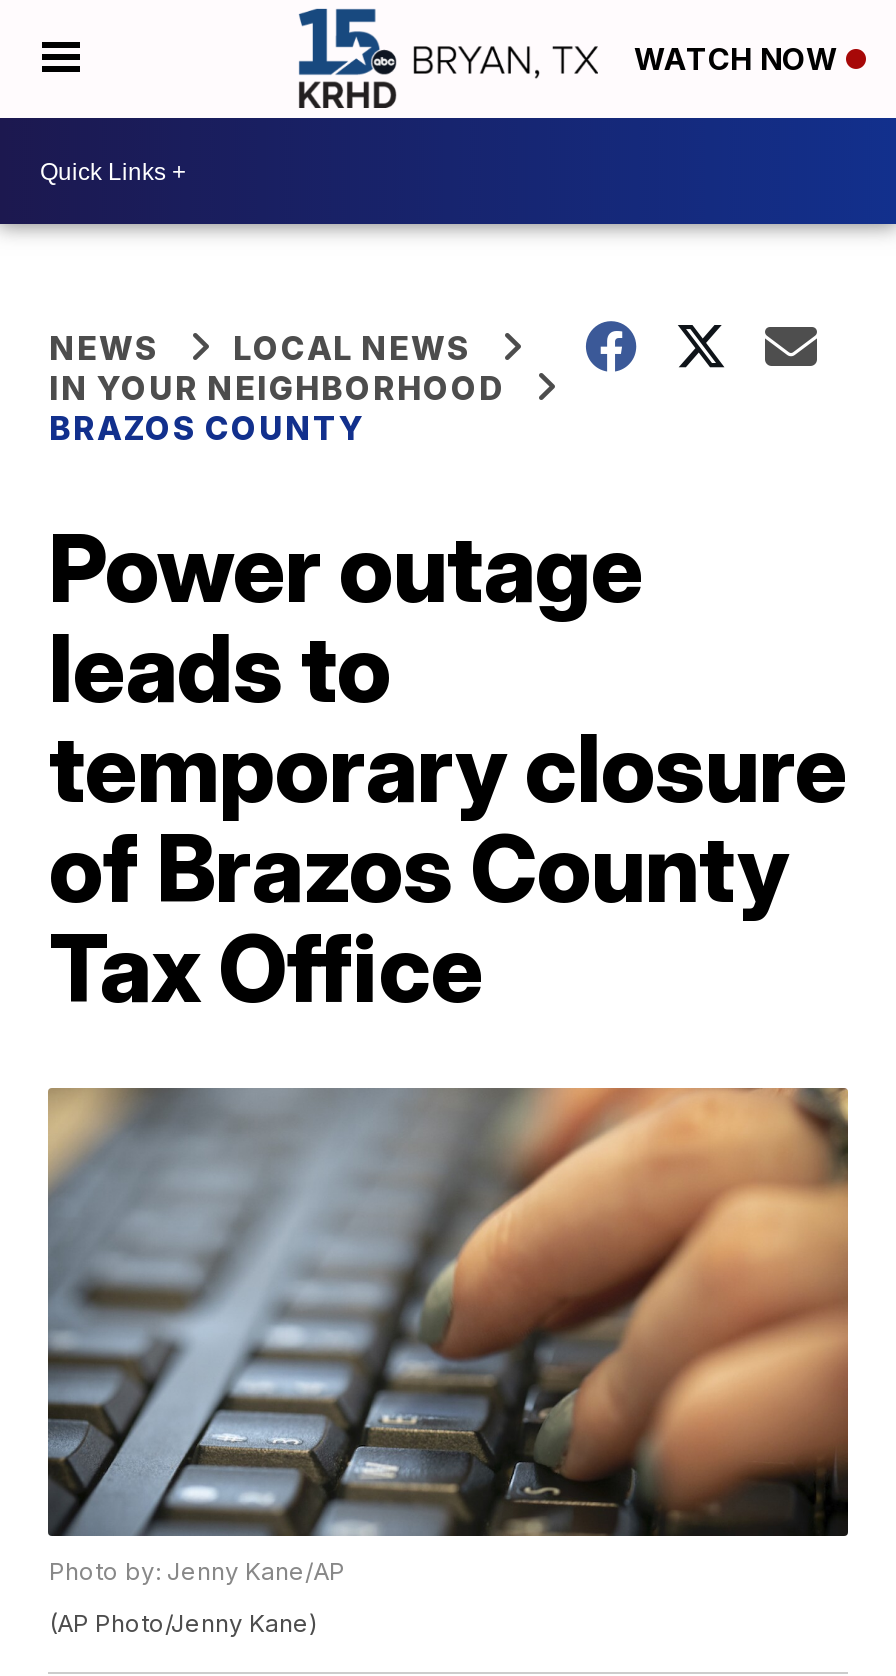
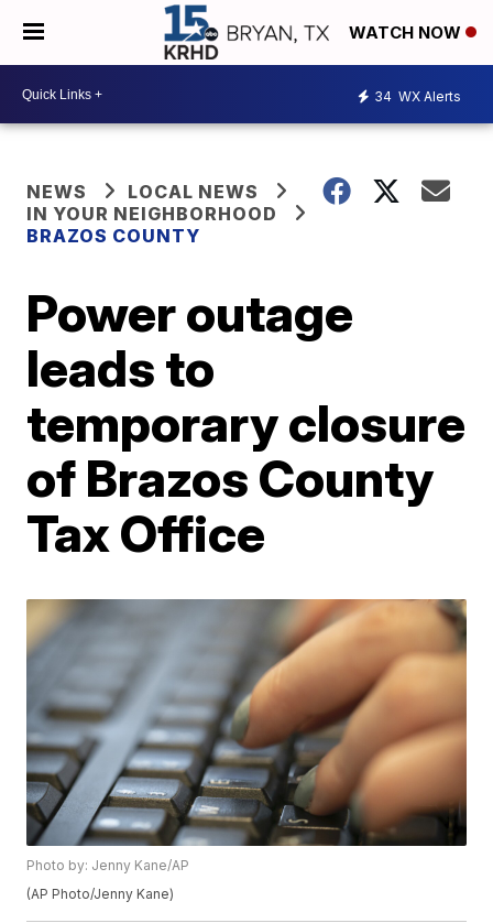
+ 34 WX Alerts
